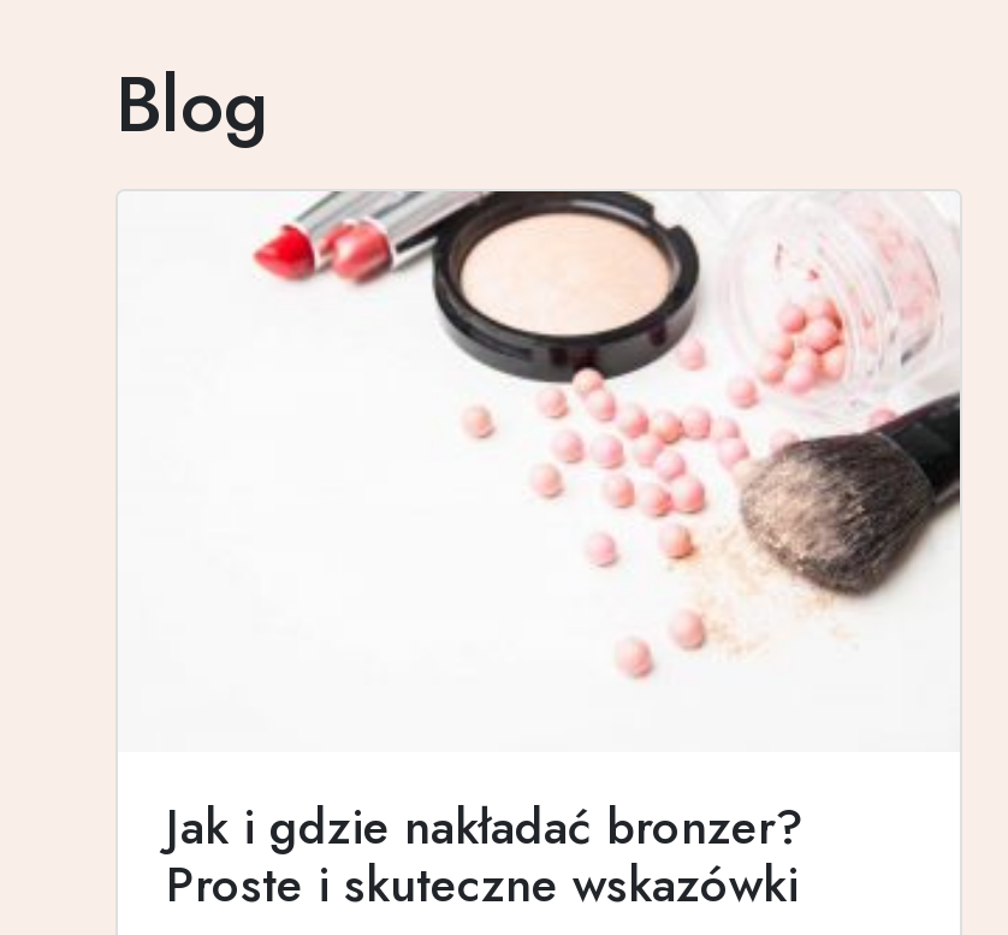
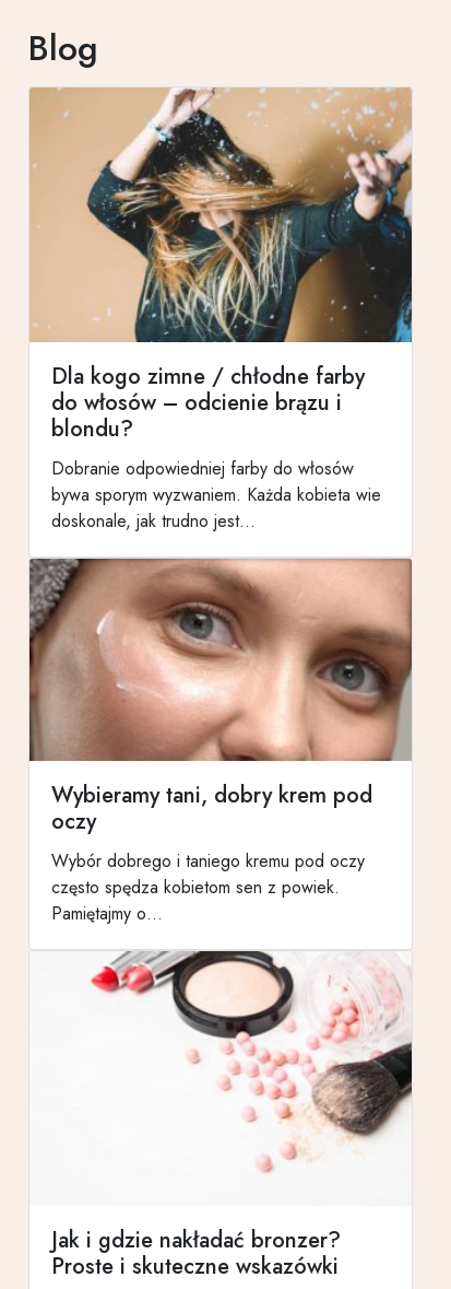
+ [image]
+ Dla kogo zimne / chłodne farby
+ do włosów – odcienie brązu i
+ blondu?
+ Dobranie odpowiedniej farby do włosów
+ bywa sporym wyzwaniem. Każda kobieta wie
+ doskonale, jak trudno jest…

+ [image]
+ Wybieramy tani, dobry krem pod
+ oczy
+ Wybór dobrego i taniego kremu pod oczy
+ często spędza kobietom sen z powiek.
+ Pamiętajmy o…
